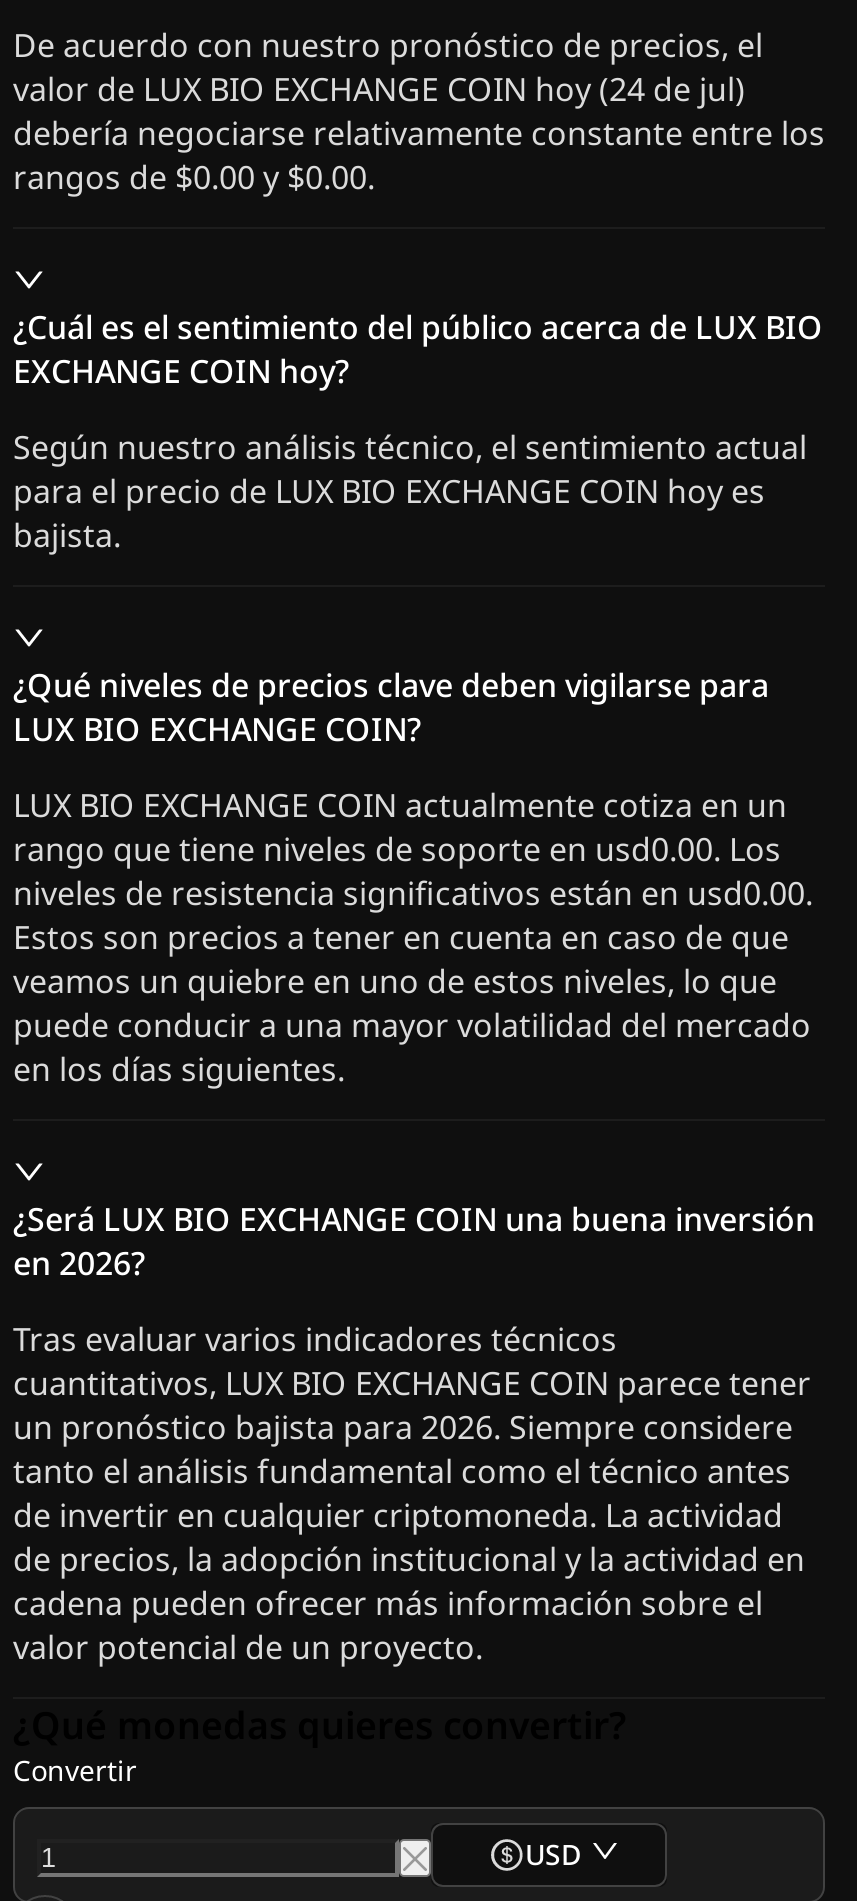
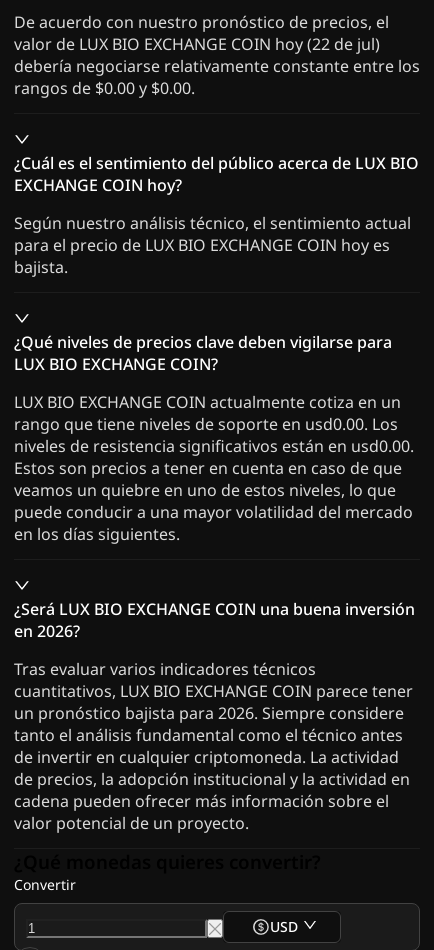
- valor de LUX BIO EXCHANGE COIN hoy (24 de jul)
+ valor de LUX BIO EXCHANGE COIN hoy (22 de jul)
